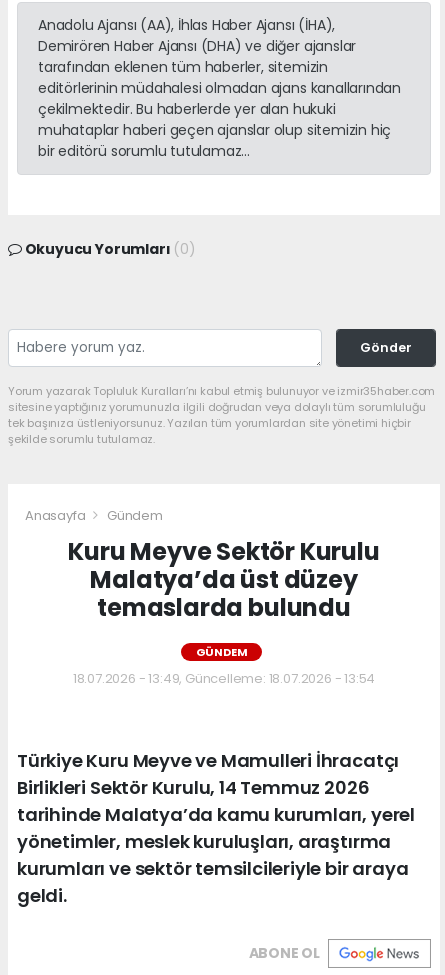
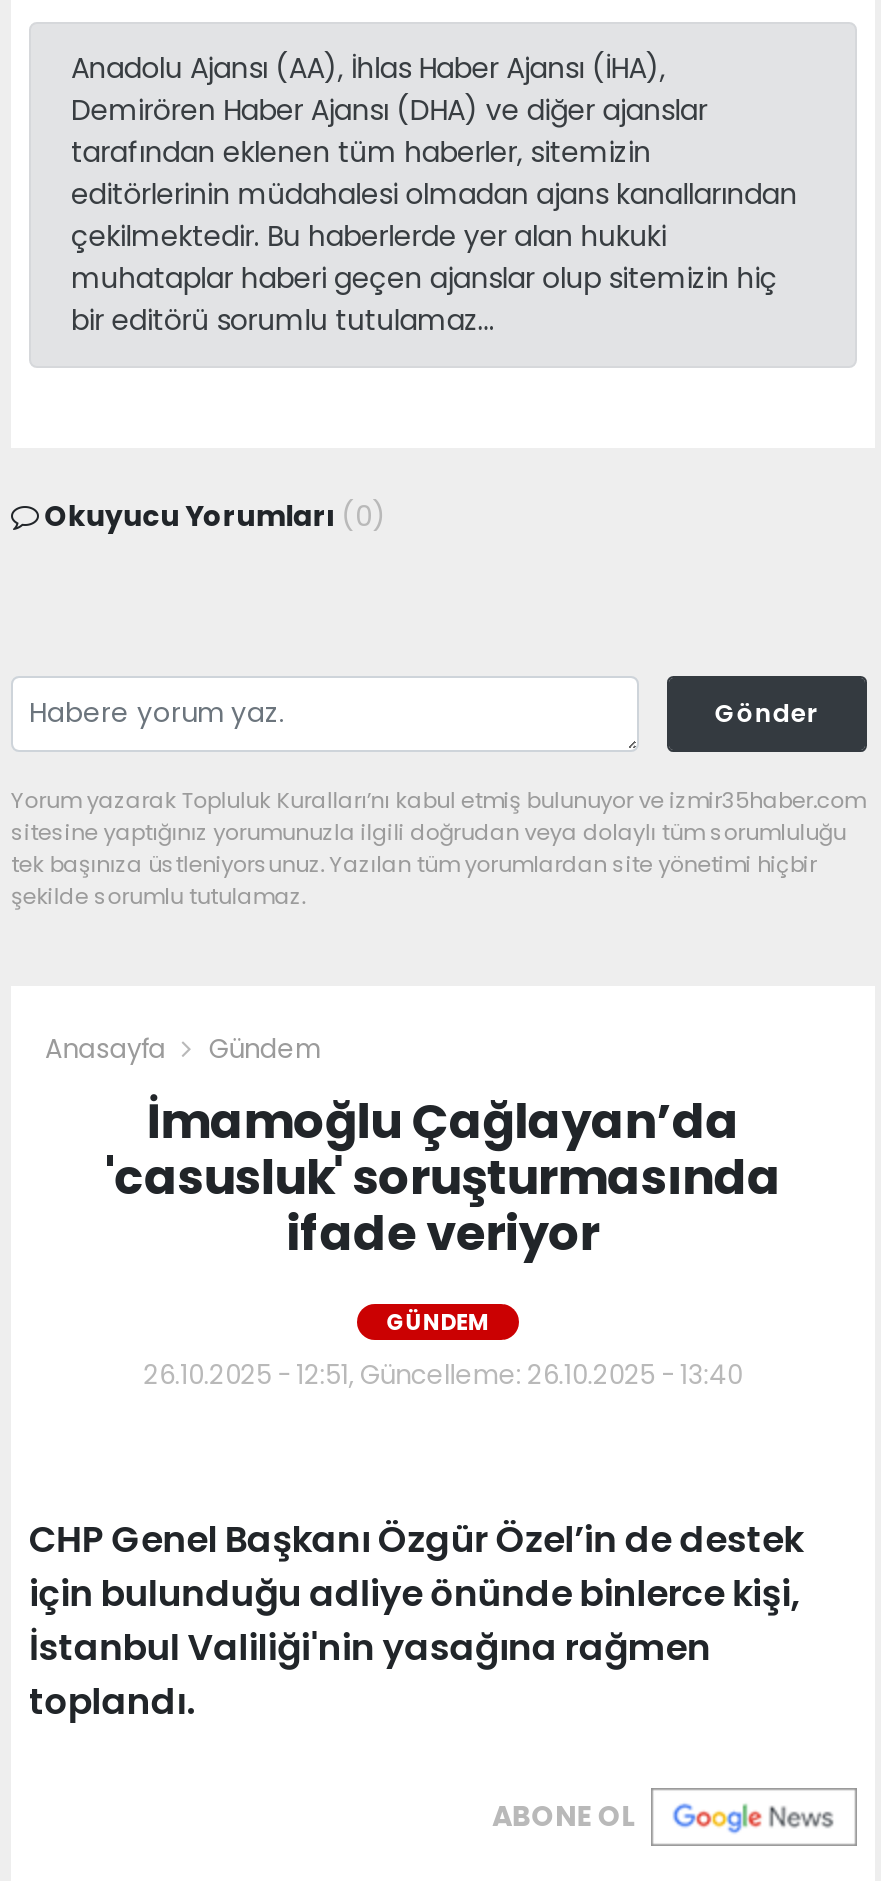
- Kuru Meyve Sektör Kurulu
- Malatya’da üst düzey
- temaslarda bulundu
+ İmamoğlu Çağlayan’da
+ 'casusluk' soruşturmasında
+ ifade veriyor

- 18.07.2026 - 13:49, Güncelleme: 18.07.2026 - 13:54
+ 26.10.2025 - 12:51, Güncelleme: 26.10.2025 - 13:40

- Türkiye Kuru Meyve ve Mamulleri İhracatçı
- Birlikleri Sektör Kurulu, 14 Temmuz 2026
- tarihinde Malatya’da kamu kurumları, yerel
- yönetimler, meslek kuruluşları, araştırma
- kurumları ve sektör temsilcileriyle bir araya
- geldi.
+ CHP Genel Başkanı Özgür Özel’in de destek
+ için bulunduğu adliye önünde binlerce kişi,
+ İstanbul Valiliği'nin yasağına rağmen
+ toplandı.
